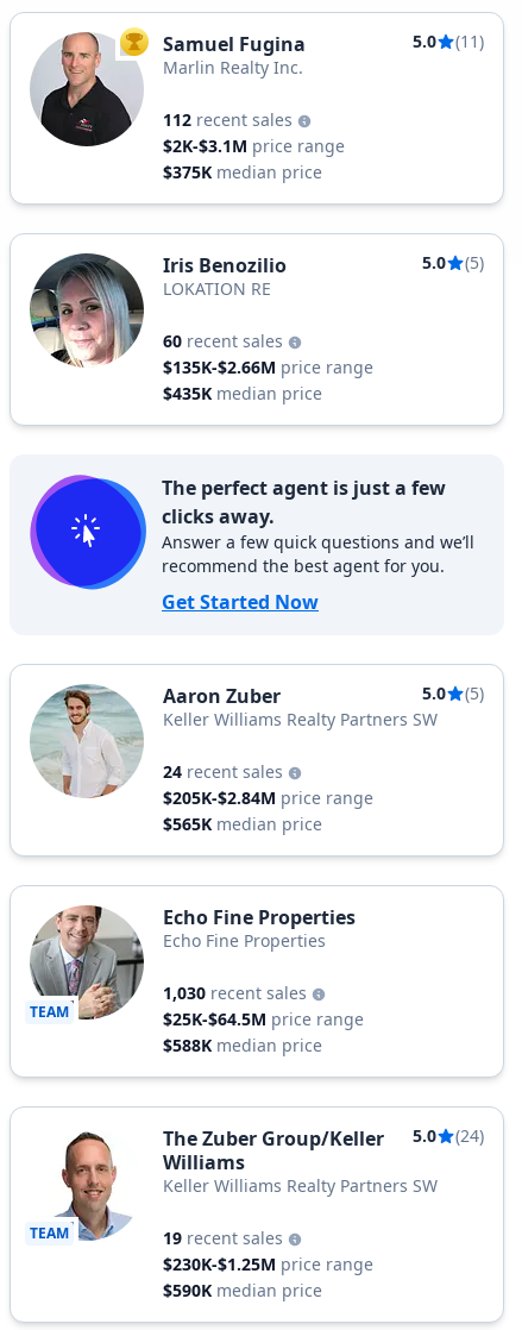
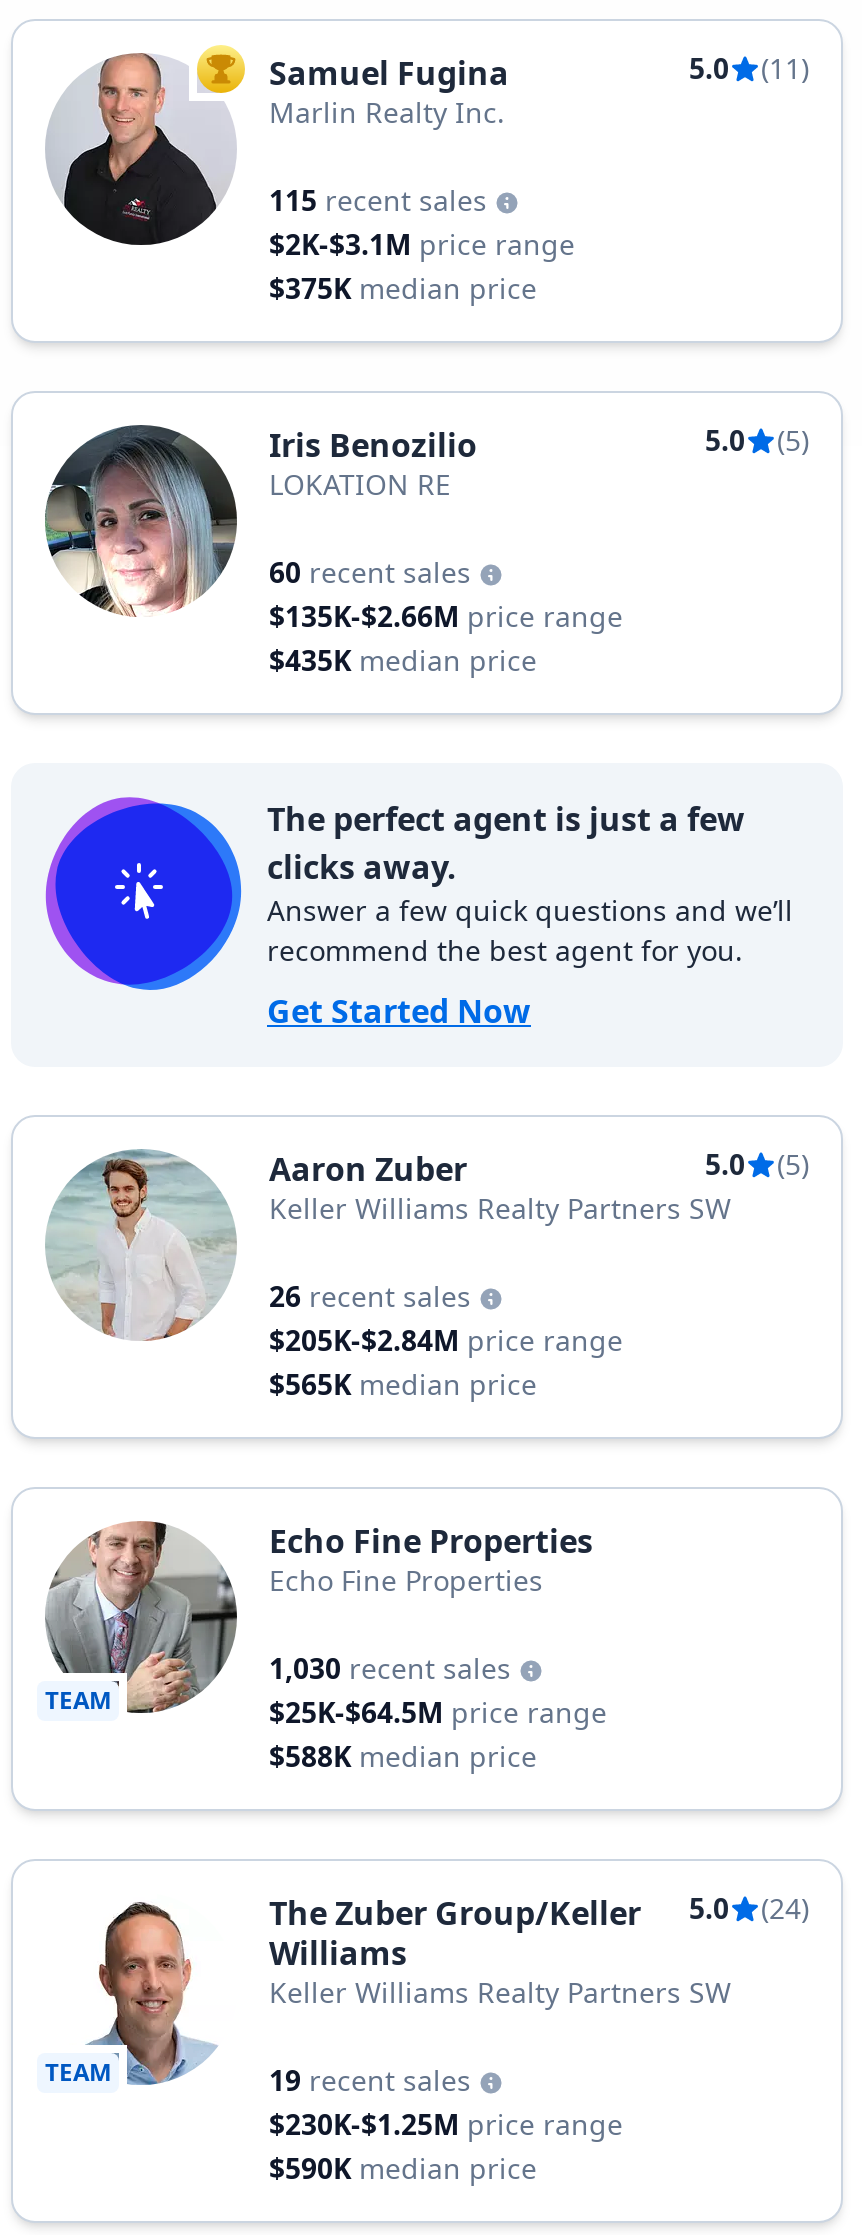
- 112 recent sales
+ 115 recent sales

- 24 recent sales
+ 26 recent sales
